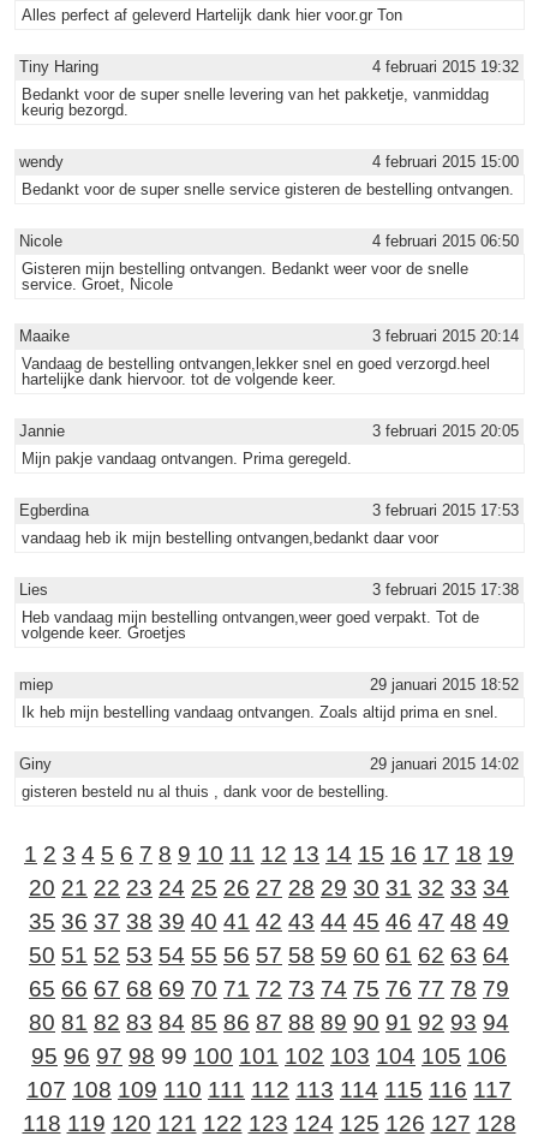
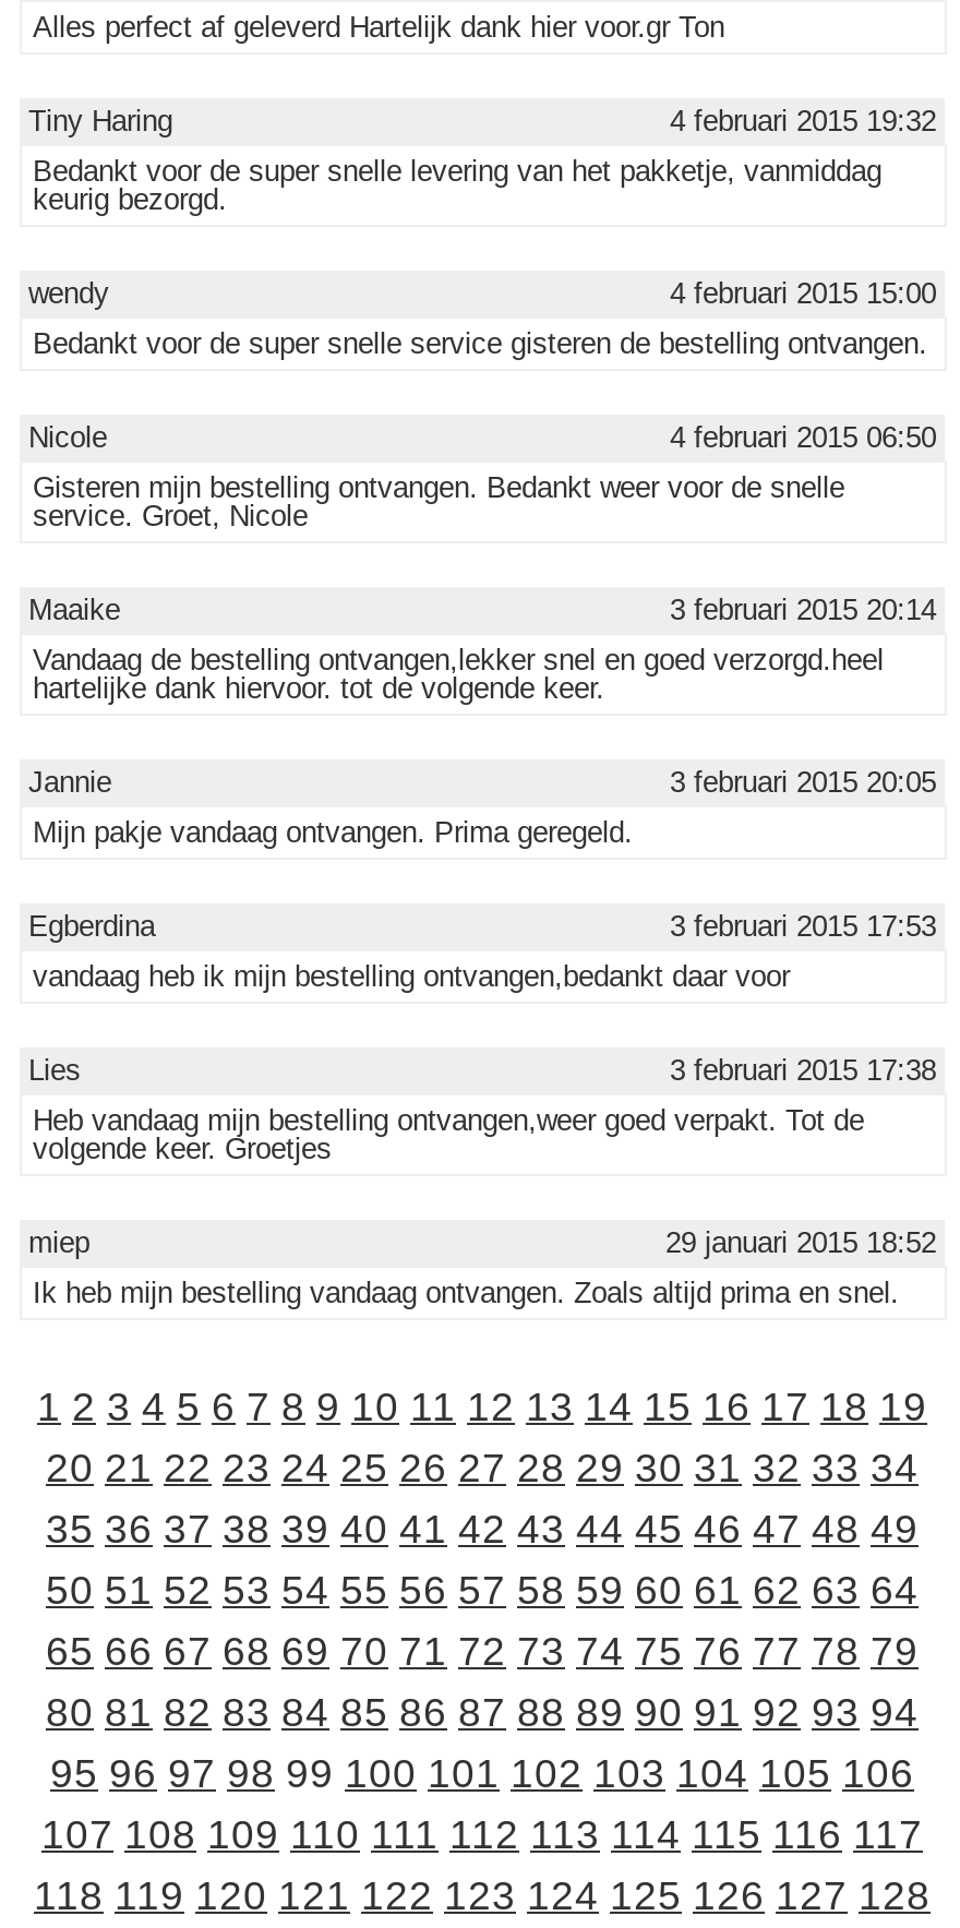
- Giny
- 29 januari 2015 14:02
- gisteren besteld nu al thuis , dank voor de bestelling.
